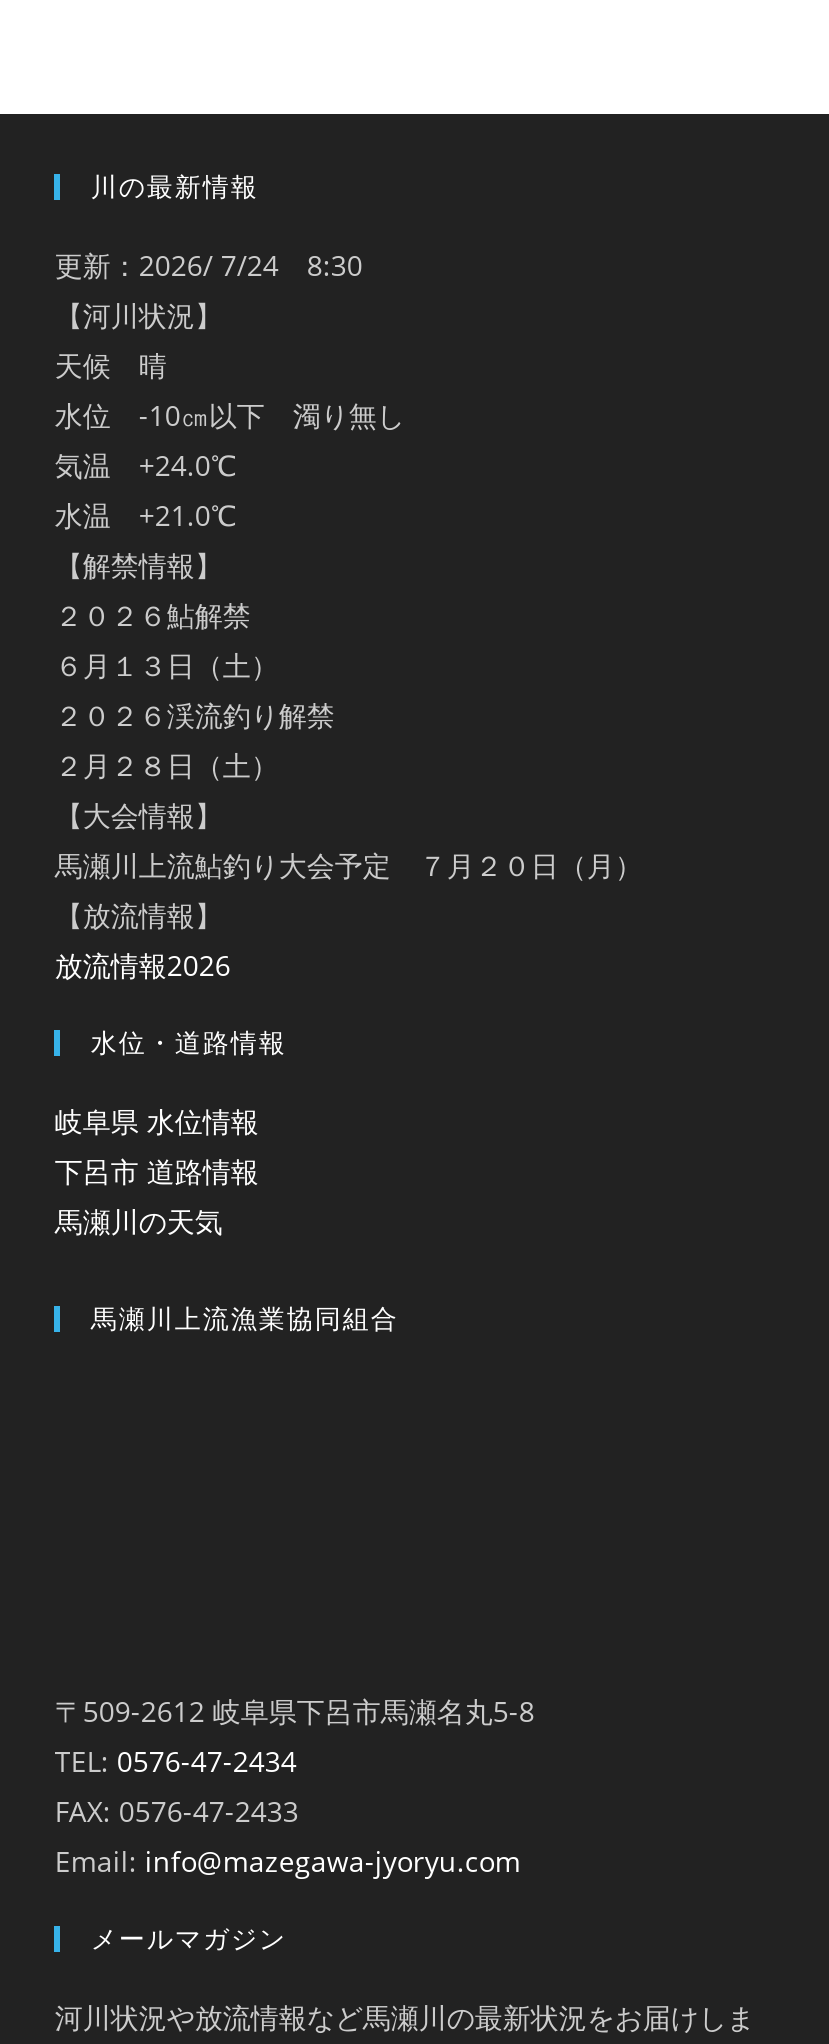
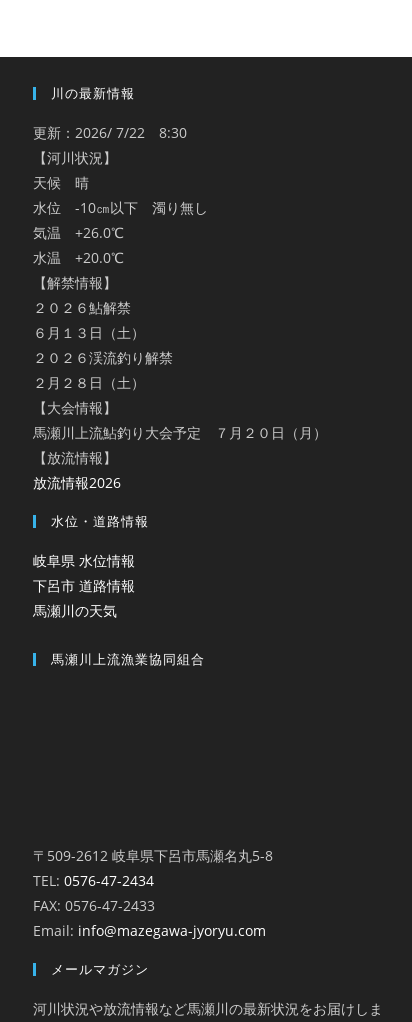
- 更新：2026/ 7/24 8:30
+ 更新：2026/ 7/22 8:30

- 気温 +24.0℃
+ 気温 +26.0℃

- 水温 +21.0℃
+ 水温 +20.0℃
